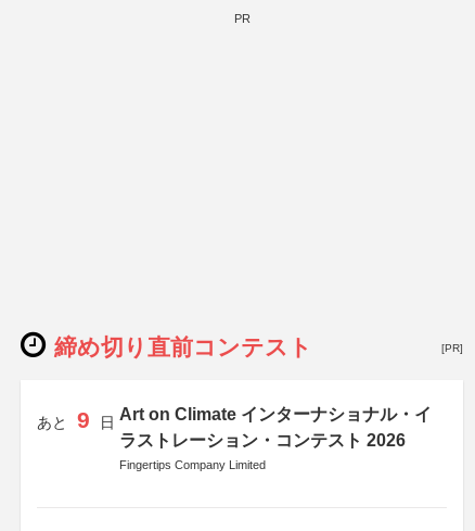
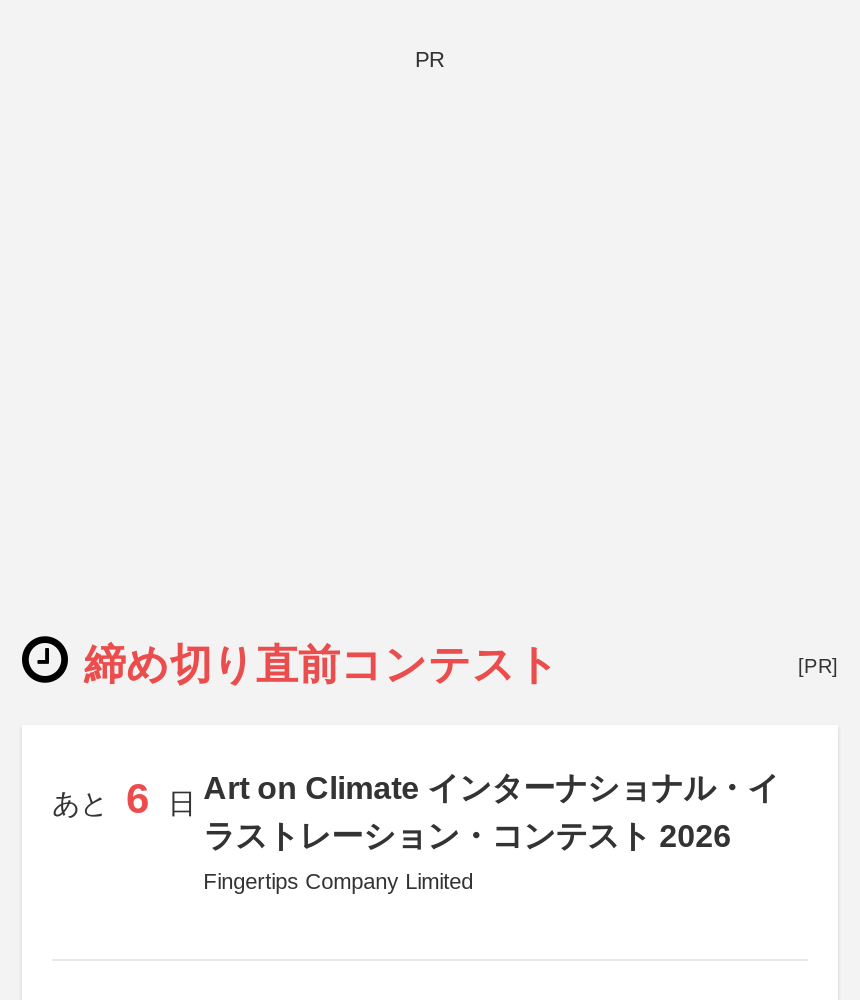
- あと 9 日 Art on Climate インターナショナル・イ
+ あと 6 日 Art on Climate インターナショナル・イ
